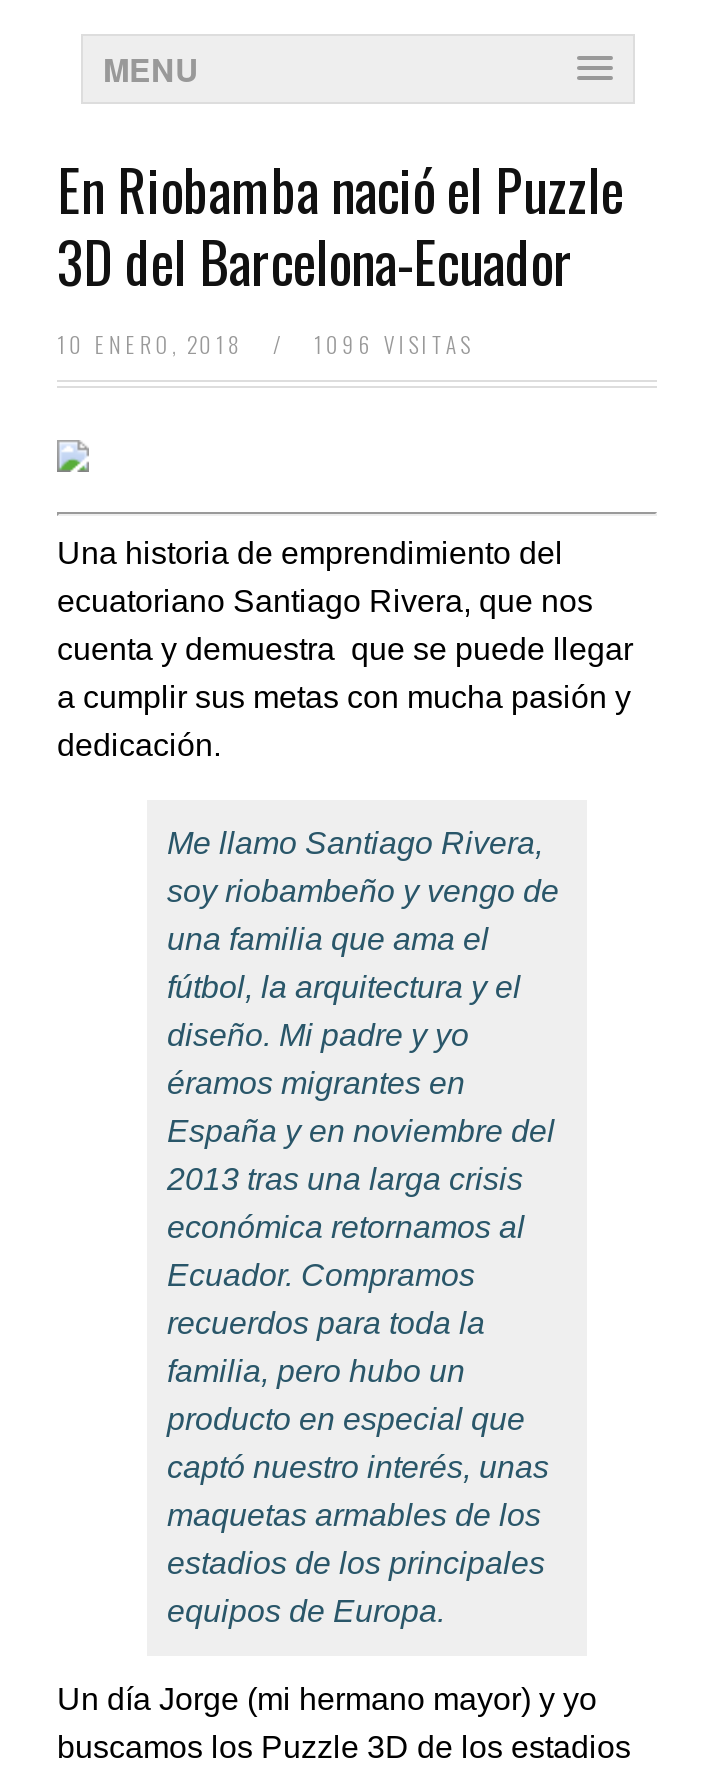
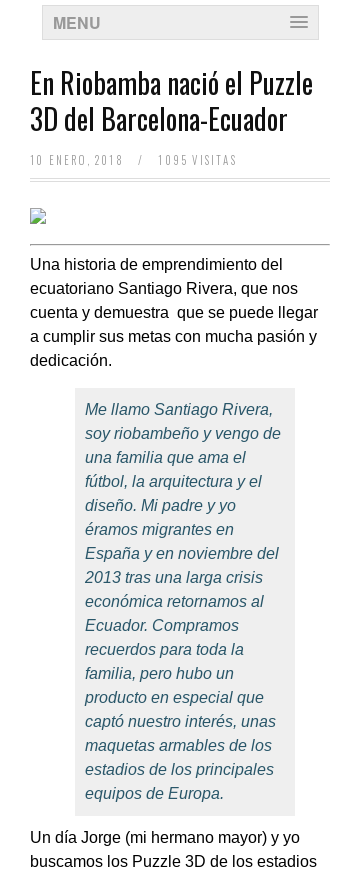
- 1096 VISITAS
+ 1095 VISITAS
